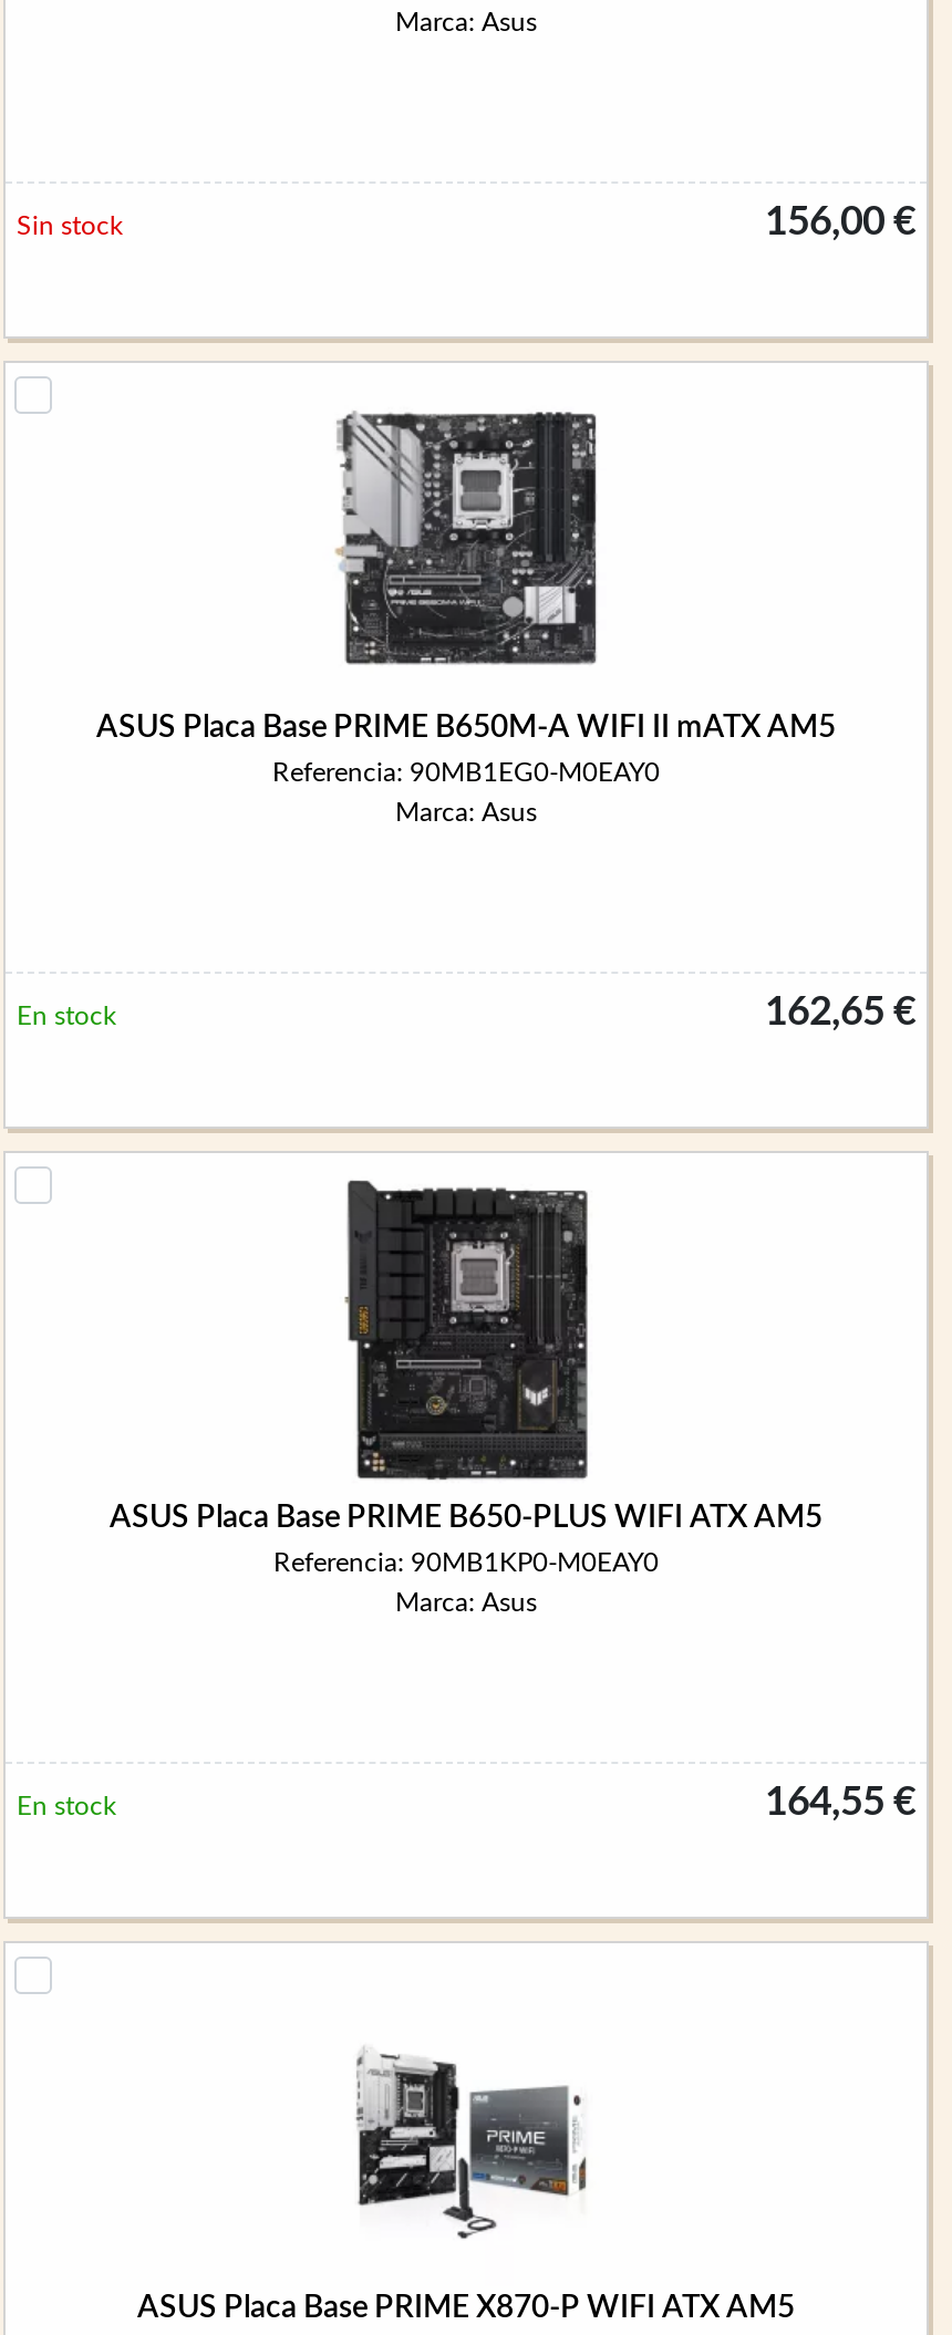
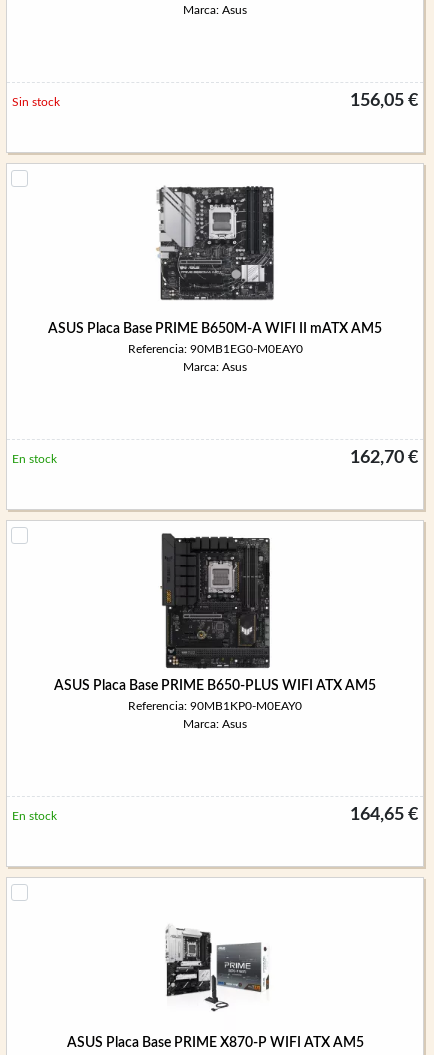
- 156,00 €
+ 156,05 €

- 162,65 €
+ 162,70 €

- 164,55 €
+ 164,65 €
